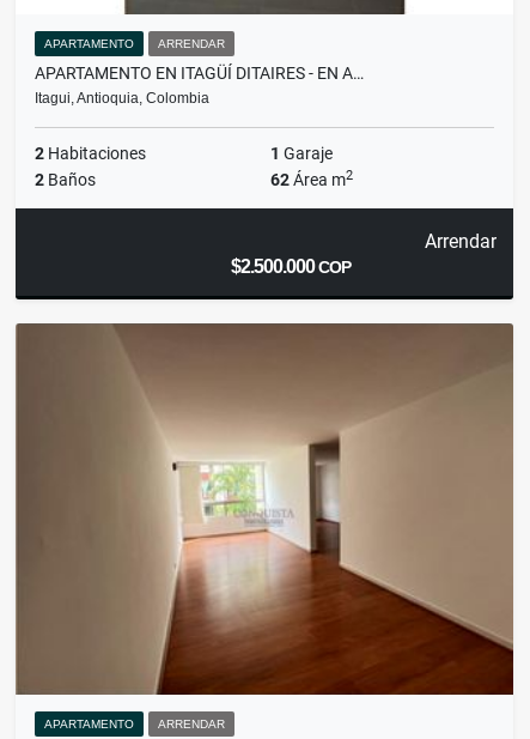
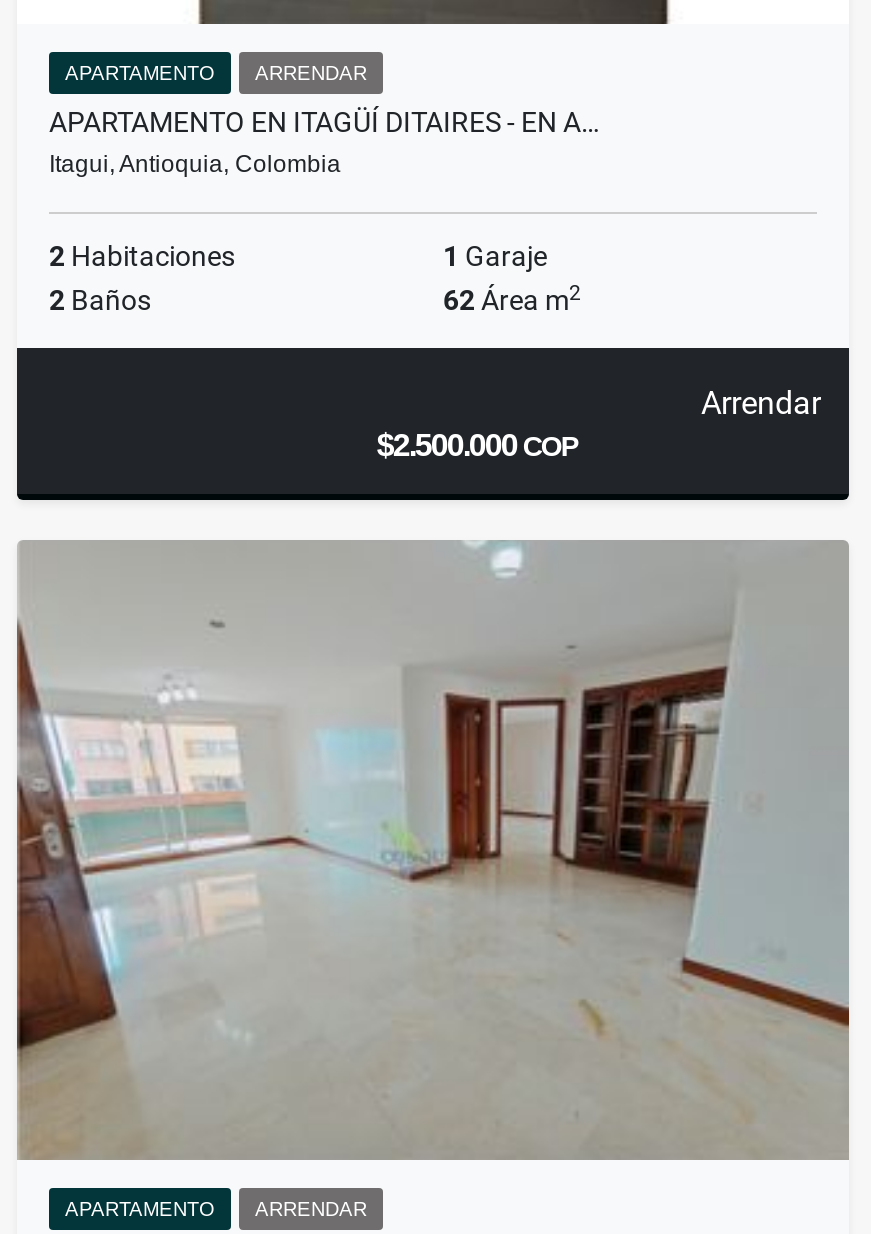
- [image]
+ [image]
